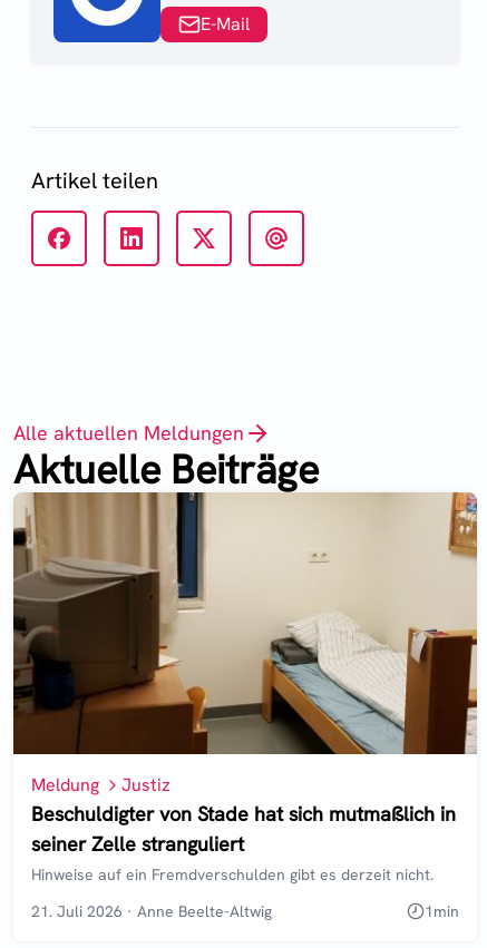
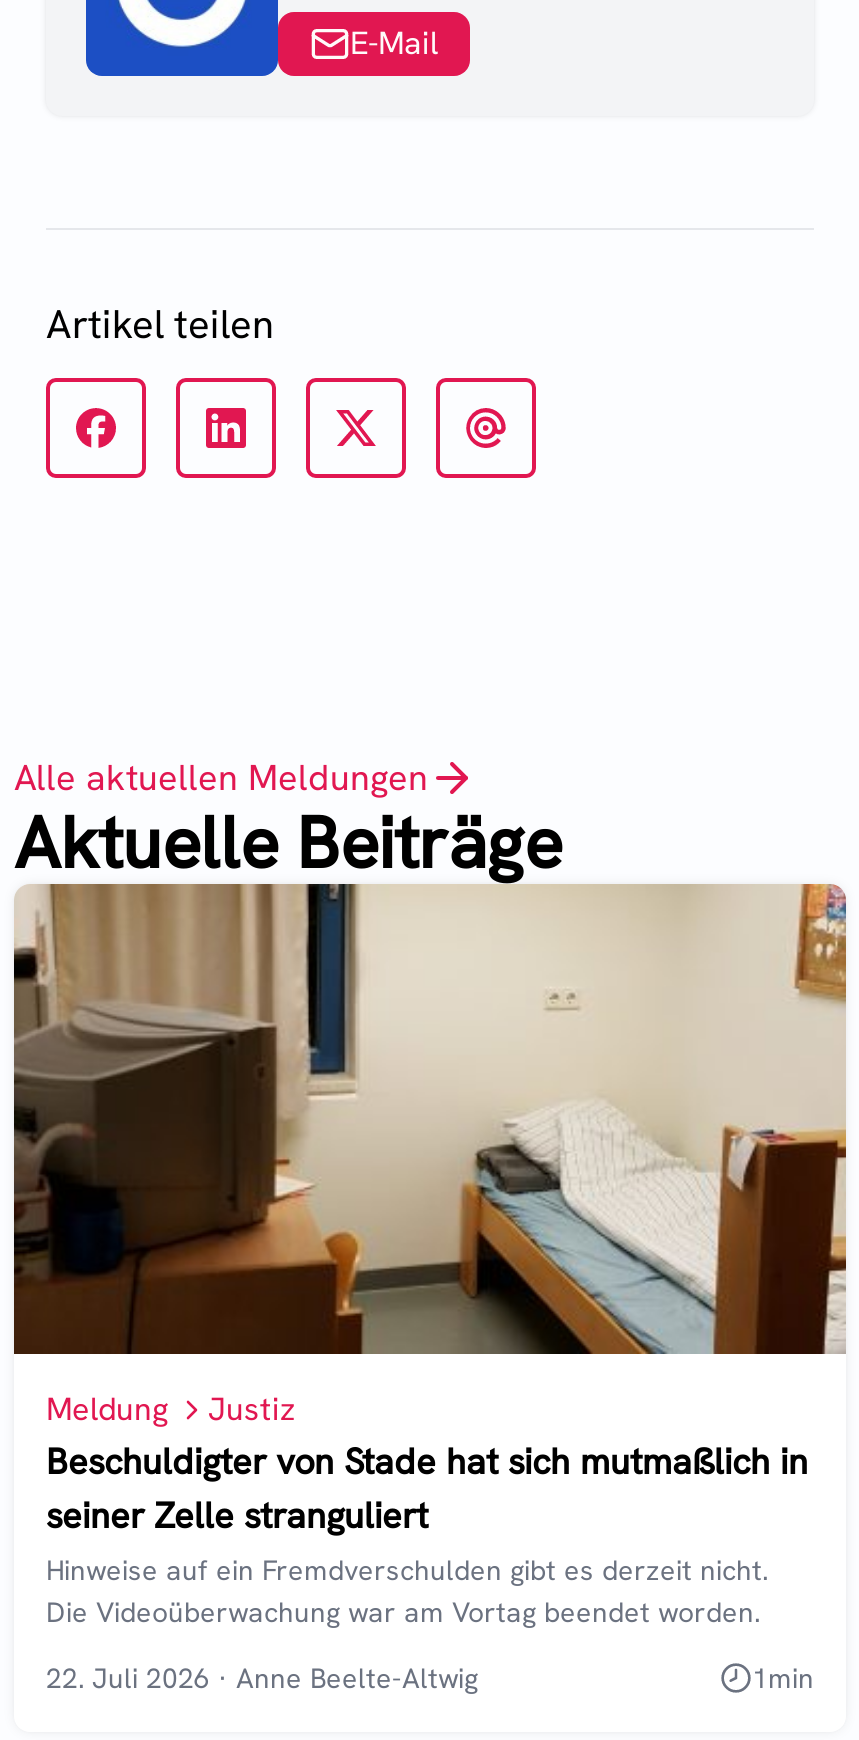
- 21. Juli 2026 · Anne Beelte-Altwig
+ Die Videoüberwachung war am Vortag beendet worden.
+ 22. Juli 2026 · Anne Beelte-Altwig
